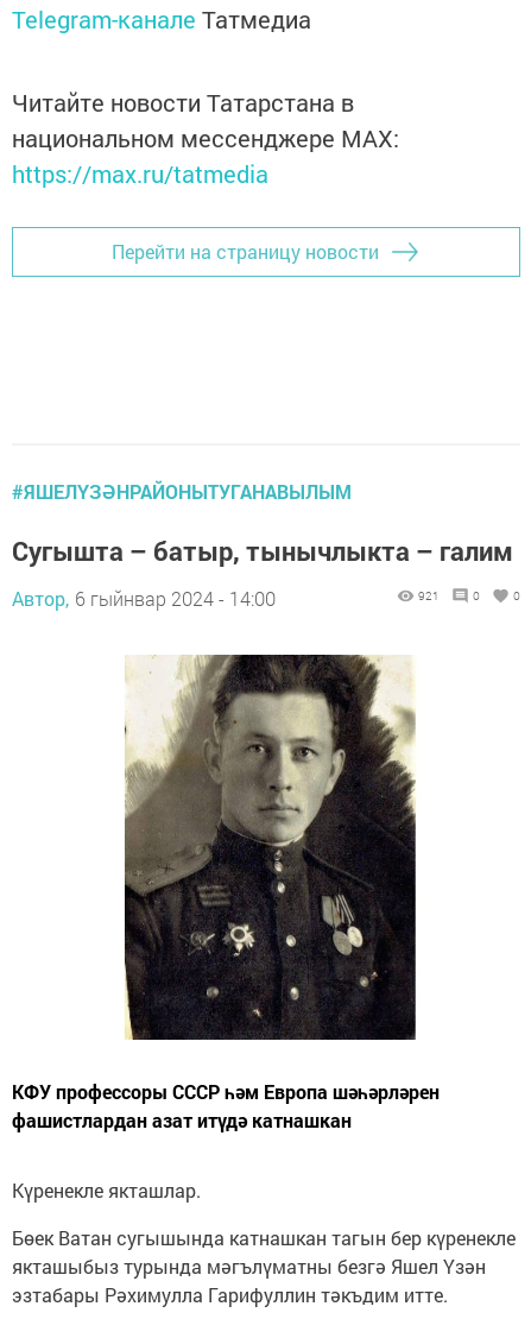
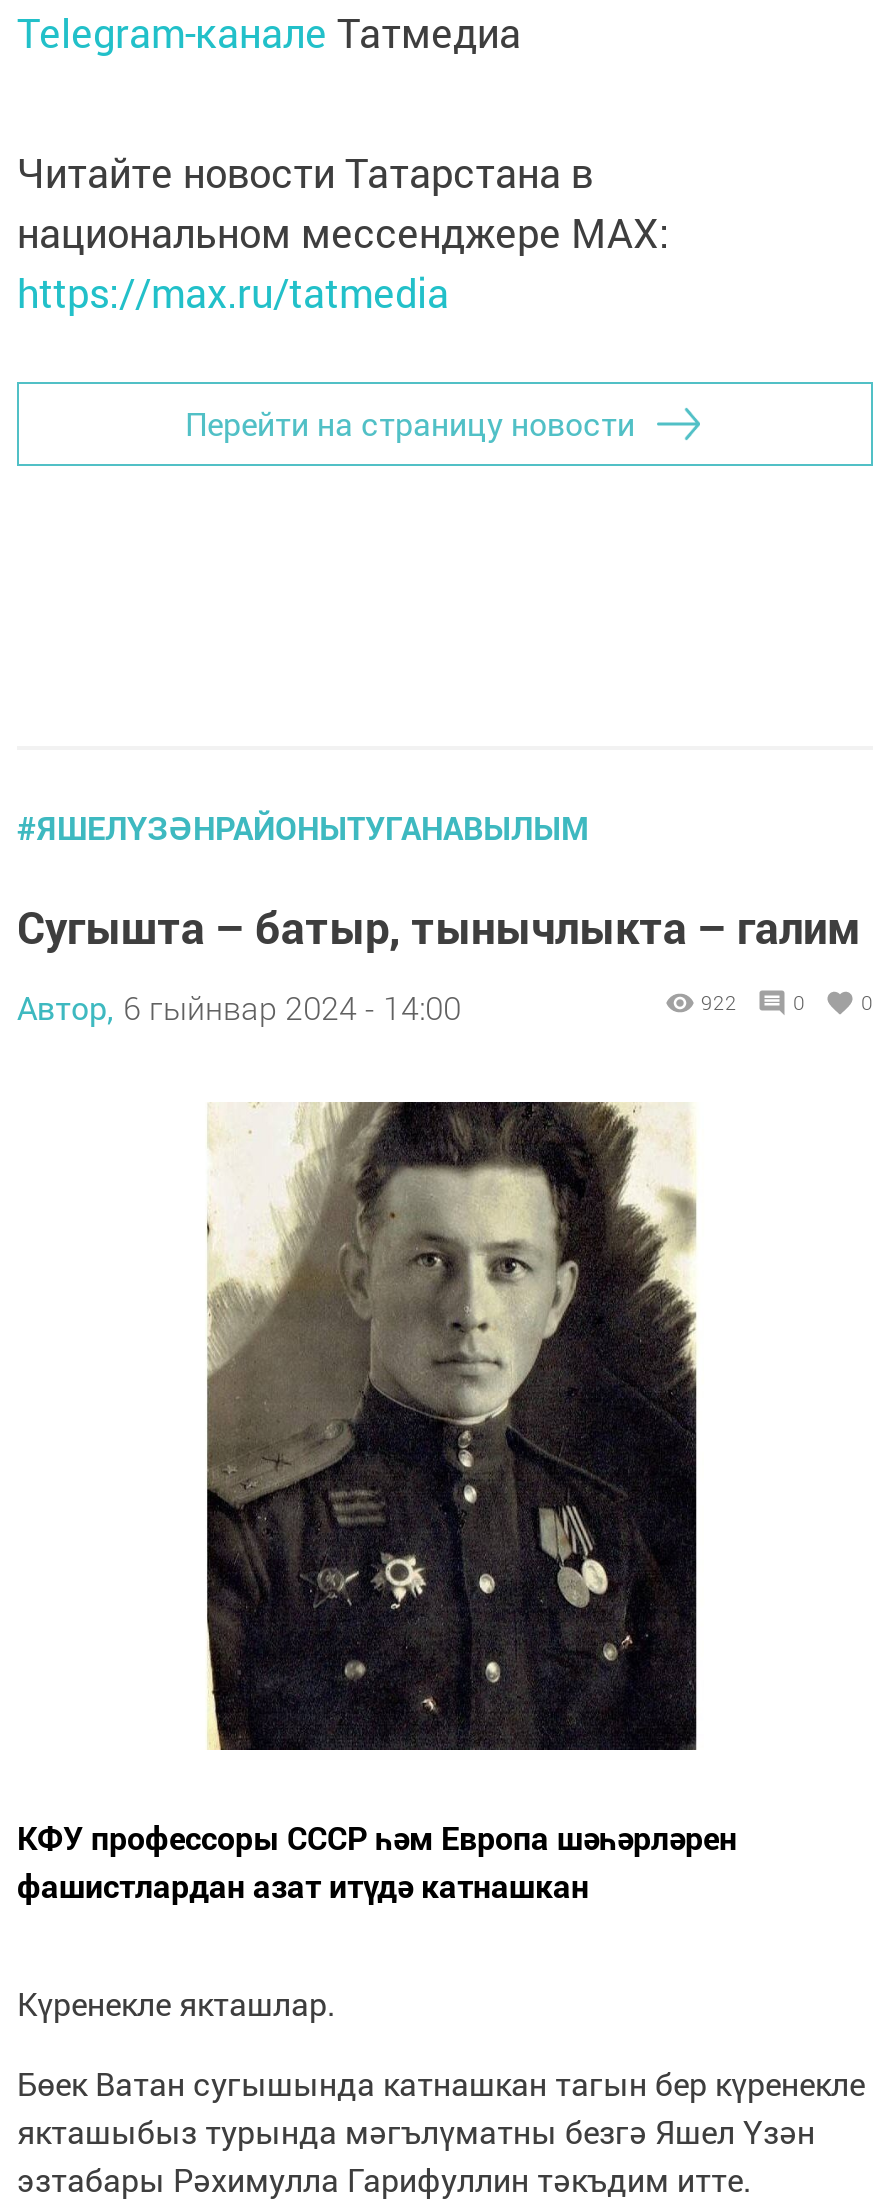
- 921
+ 922
